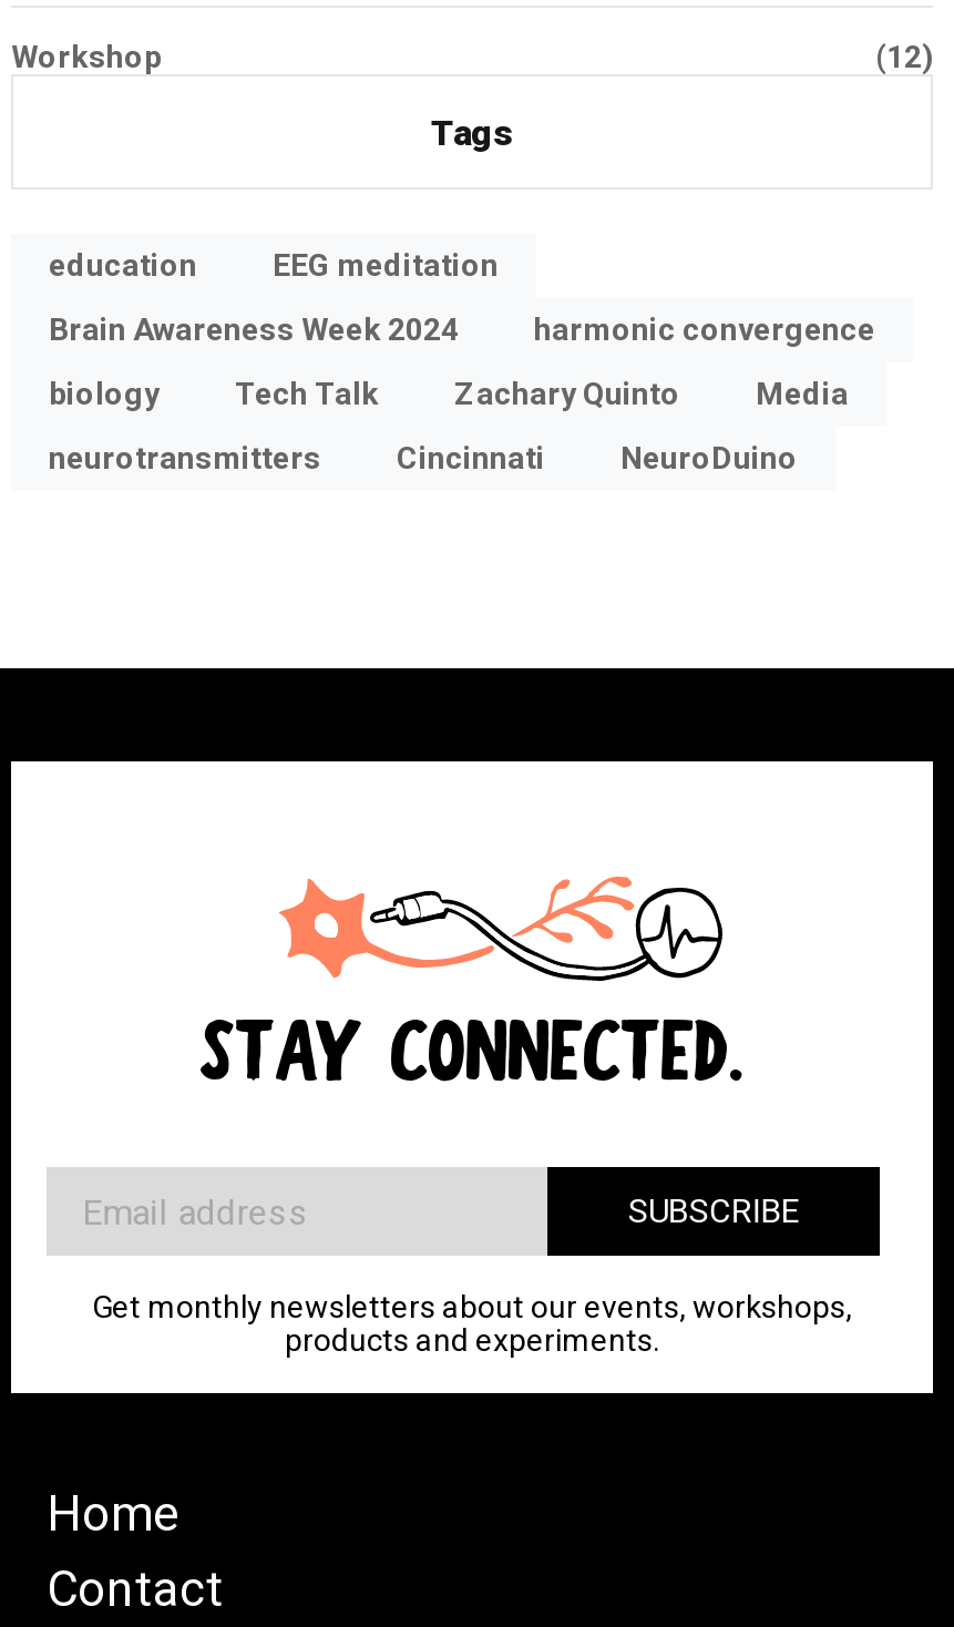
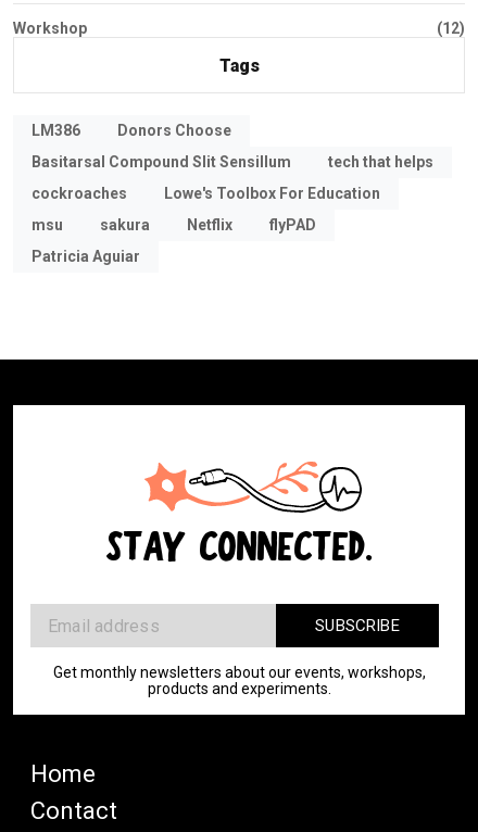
- education
- EEG meditation
- Brain Awareness Week 2024
- harmonic convergence
- biology
- Tech Talk
- Zachary Quinto
- Media
- neurotransmitters
- Cincinnati
- NeuroDuino
+ LM386
+ Donors Choose
+ Basitarsal Compound Slit Sensillum
+ tech that helps
+ cockroaches
+ Lowe's Toolbox For Education
+ msu
+ sakura
+ Netflix
+ flyPAD
+ Patricia Aguiar
